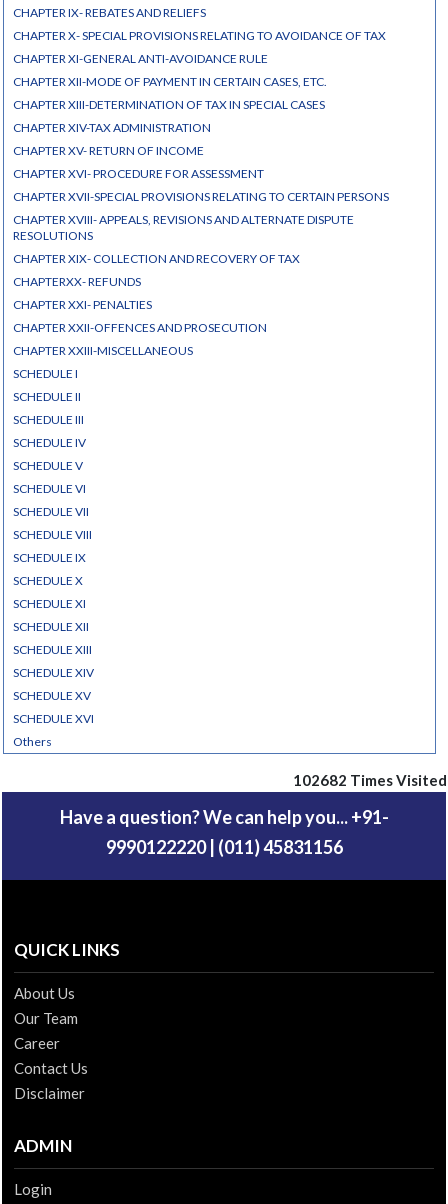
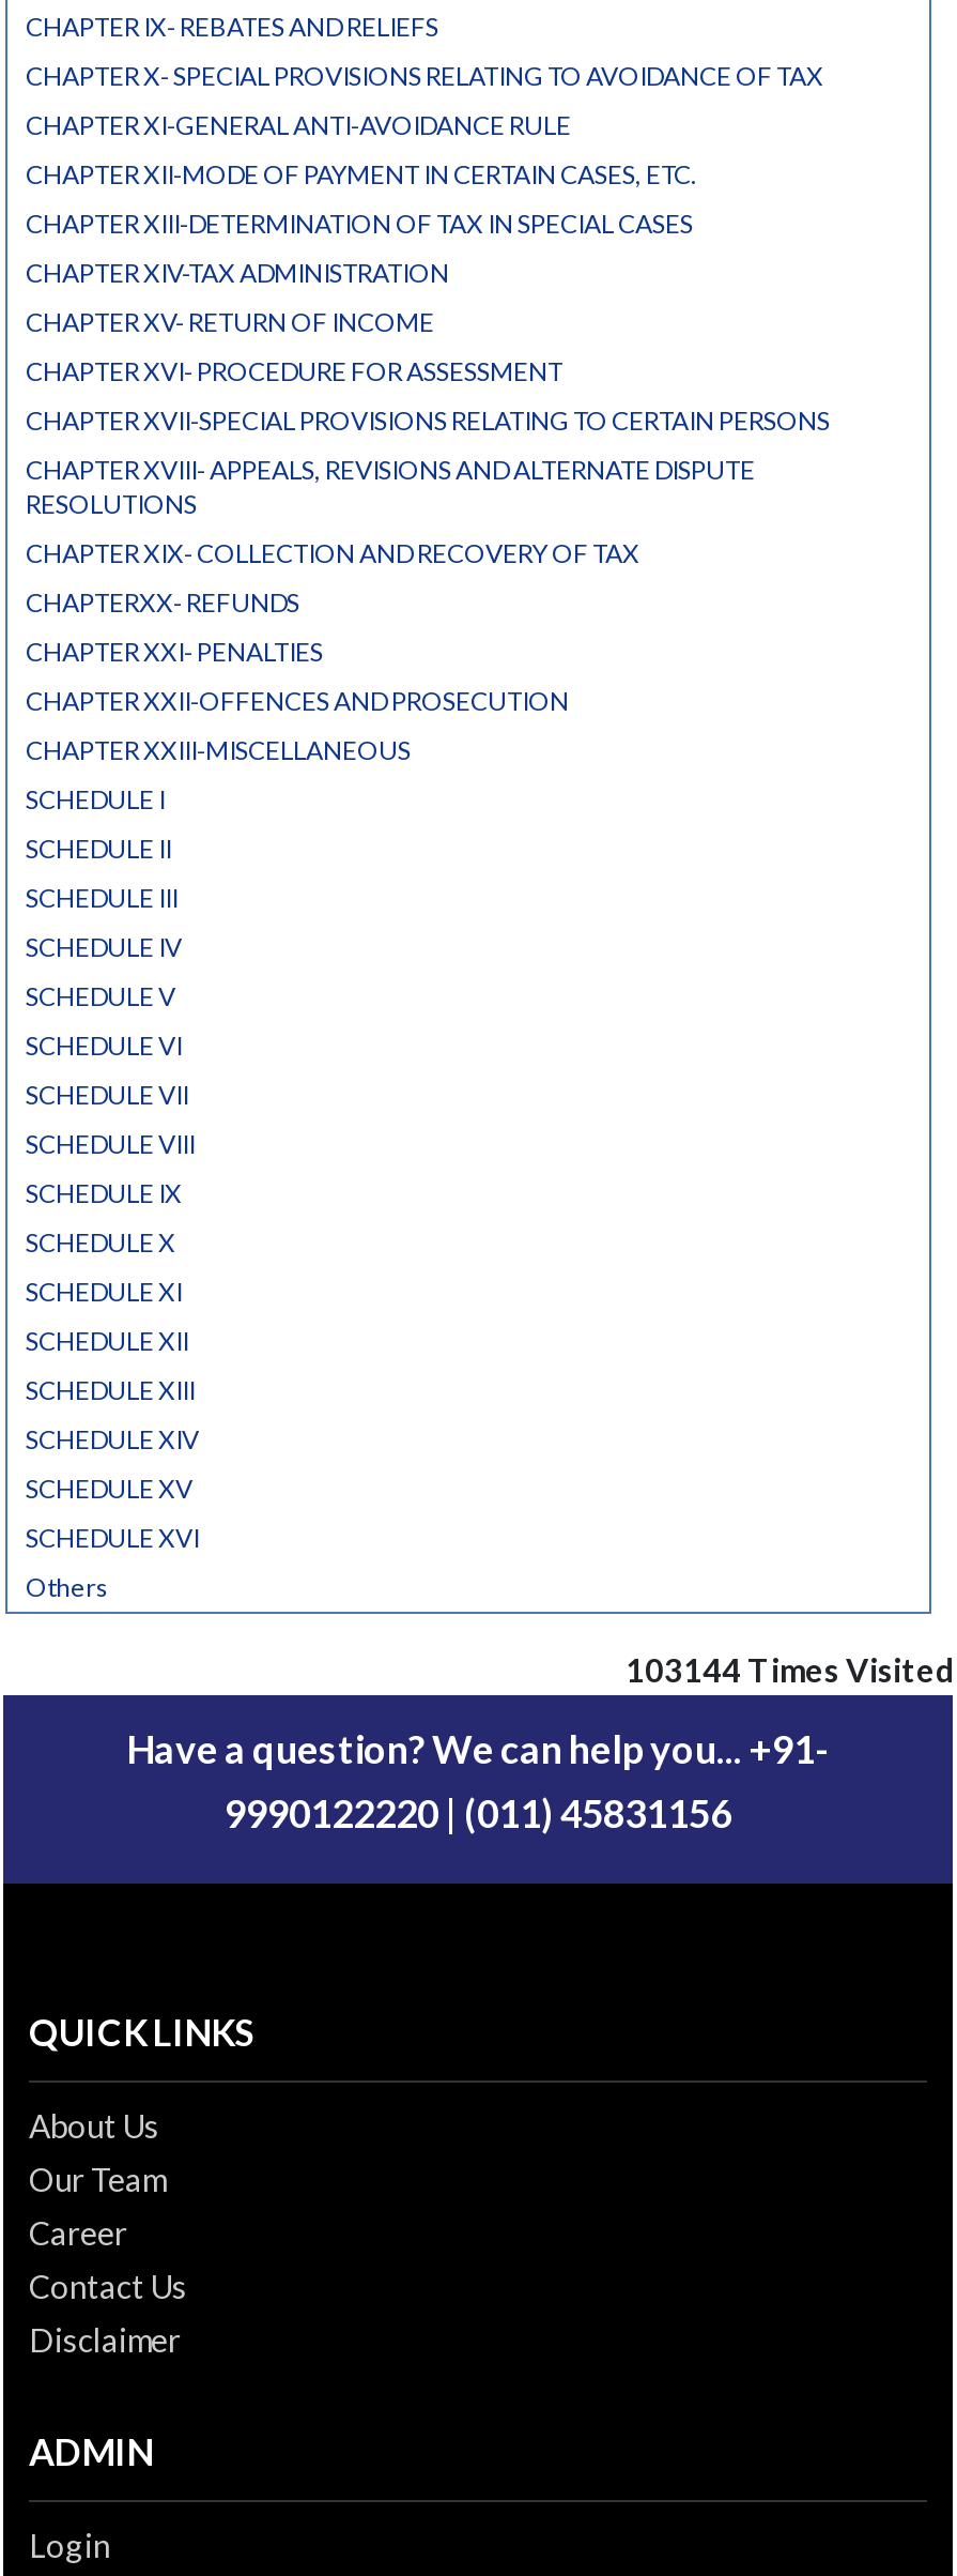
- 102682 Times Visited
+ 103144 Times Visited
